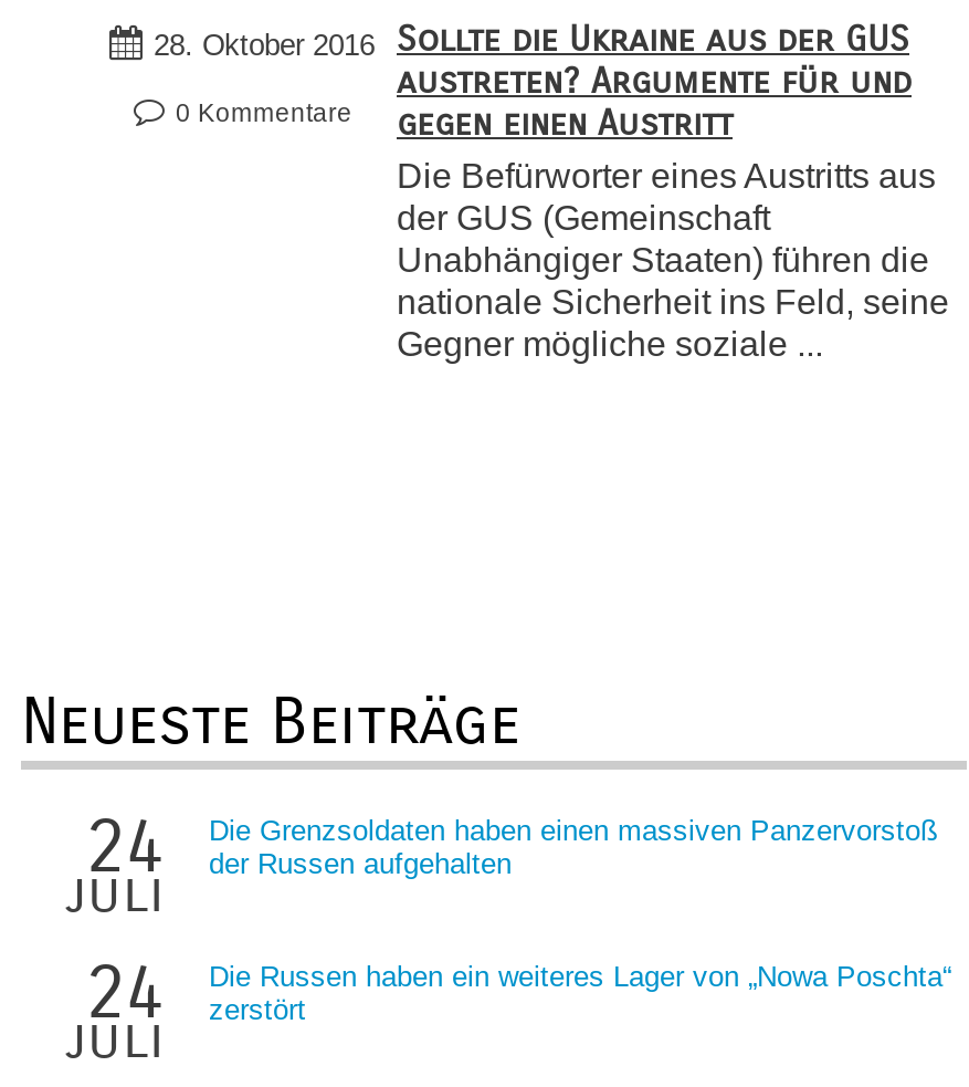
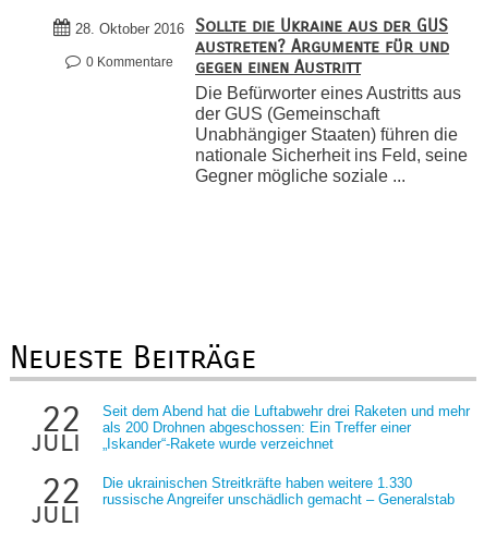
- 24
+ 22

- Die Grenzsoldaten haben einen massiven Panzervorstoß
- der Russen aufgehalten
- 24
+ Seit dem Abend hat die Luftabwehr drei Raketen und mehr
+ als 200 Drohnen abgeschossen: Ein Treffer einer
+ „Iskander“-Rakete wurde verzeichnet
+ 22

- Die Russen haben ein weiteres Lager von „Nowa Poschta“
- zerstört
+ Die ukrainischen Streitkräfte haben weitere 1.330
+ russische Angreifer unschädlich gemacht – Generalstab
